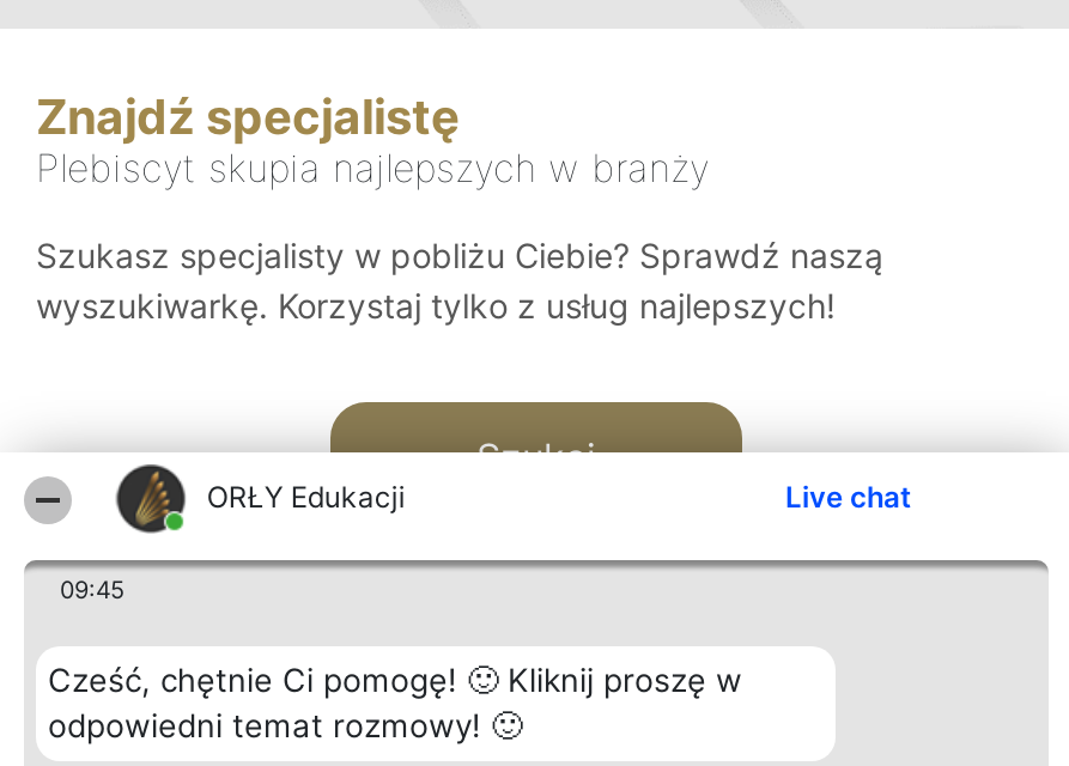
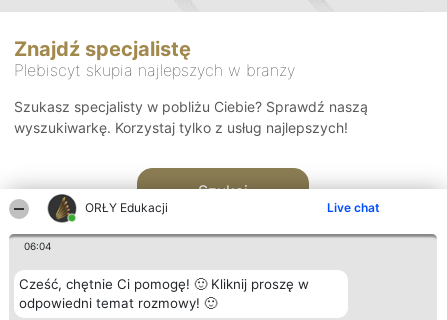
- 09:45
+ 06:04
